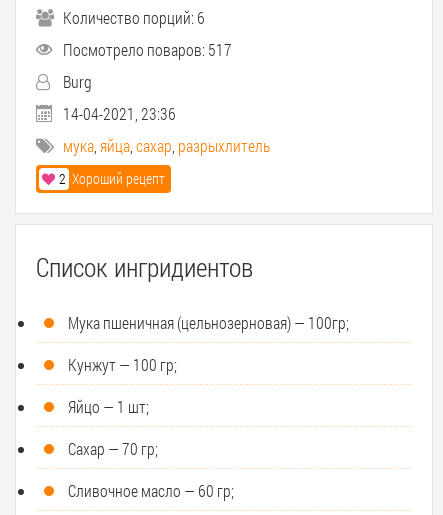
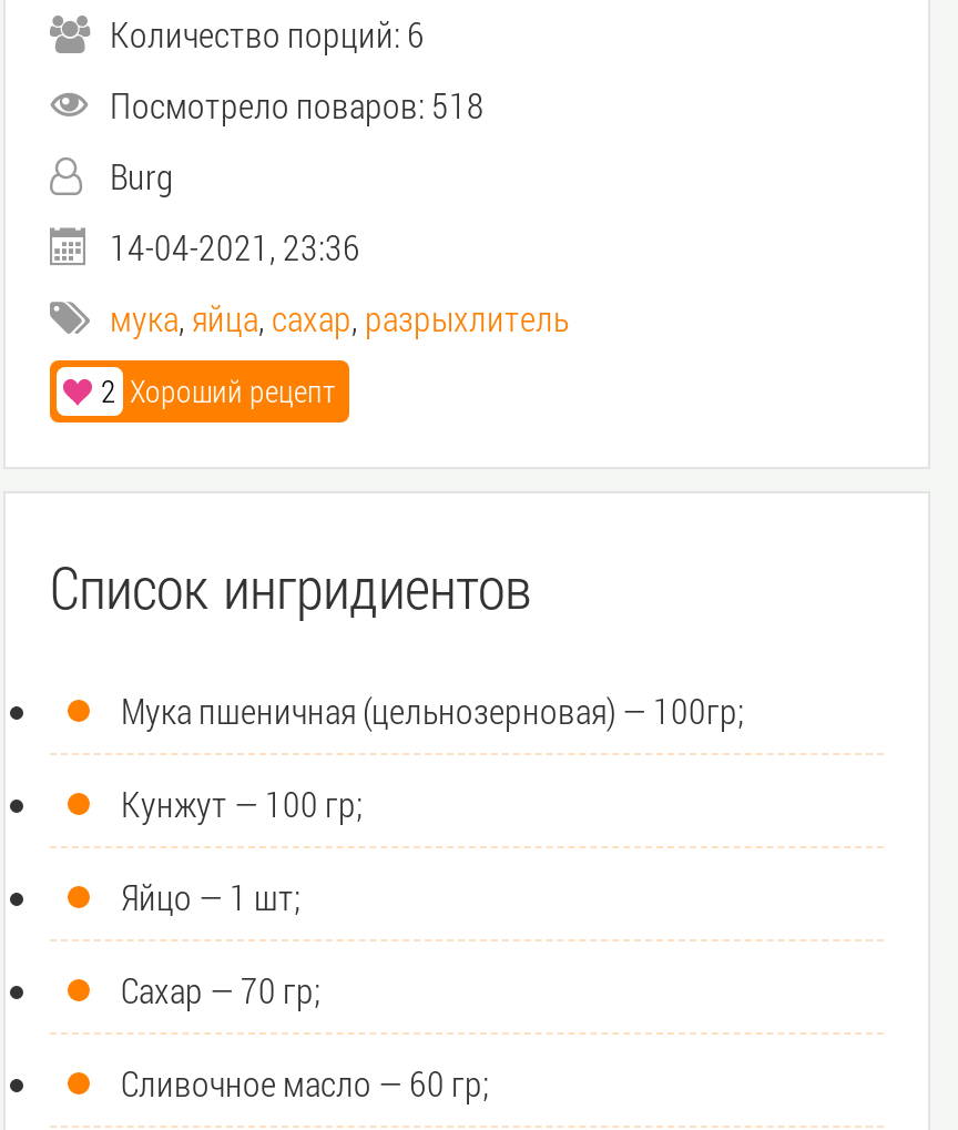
- Посмотрело поваров: 517
+ Посмотрело поваров: 518
